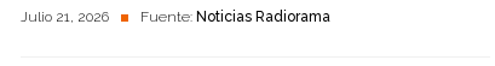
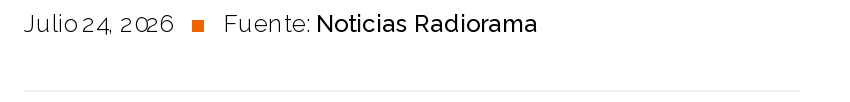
- Julio 21, 2026 Fuente: Noticias Radiorama
+ Julio 24, 2026 Fuente: Noticias Radiorama
